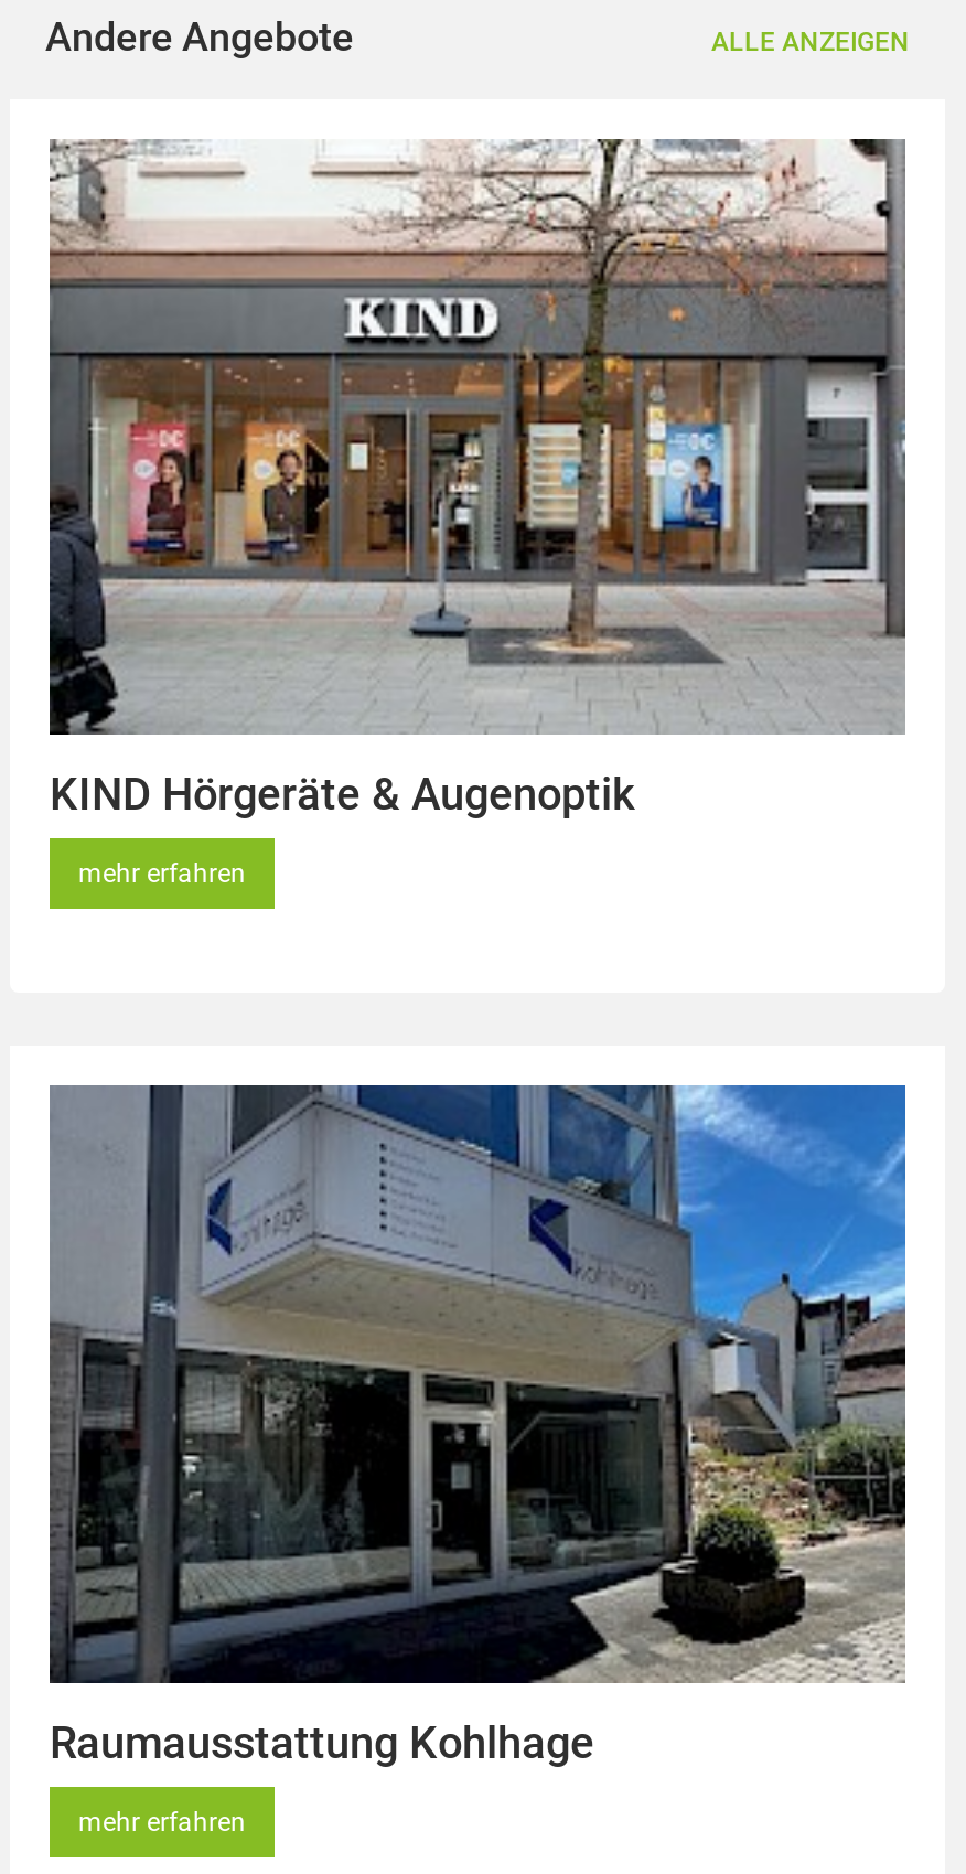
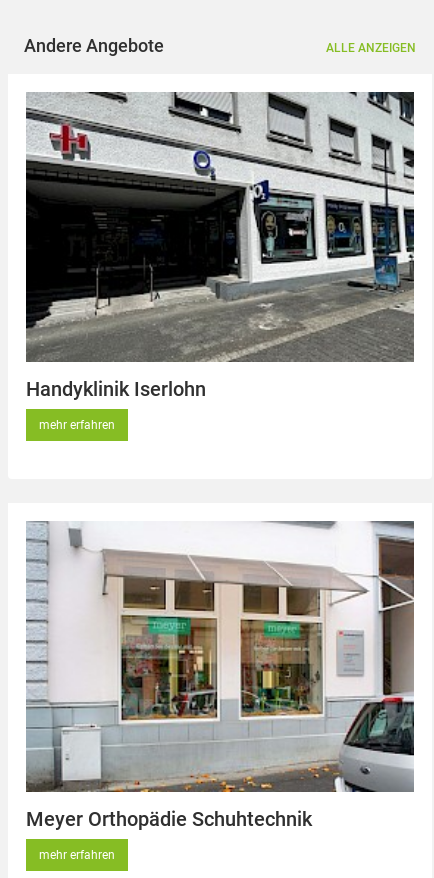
- [image]
- KIND Hörgeräte & Augenoptik
+ [image]
+ Handyklinik Iserlohn

- [image]
- Raumausstattung Kohlhage
+ [image]
+ Meyer Orthopädie Schuhtechnik
